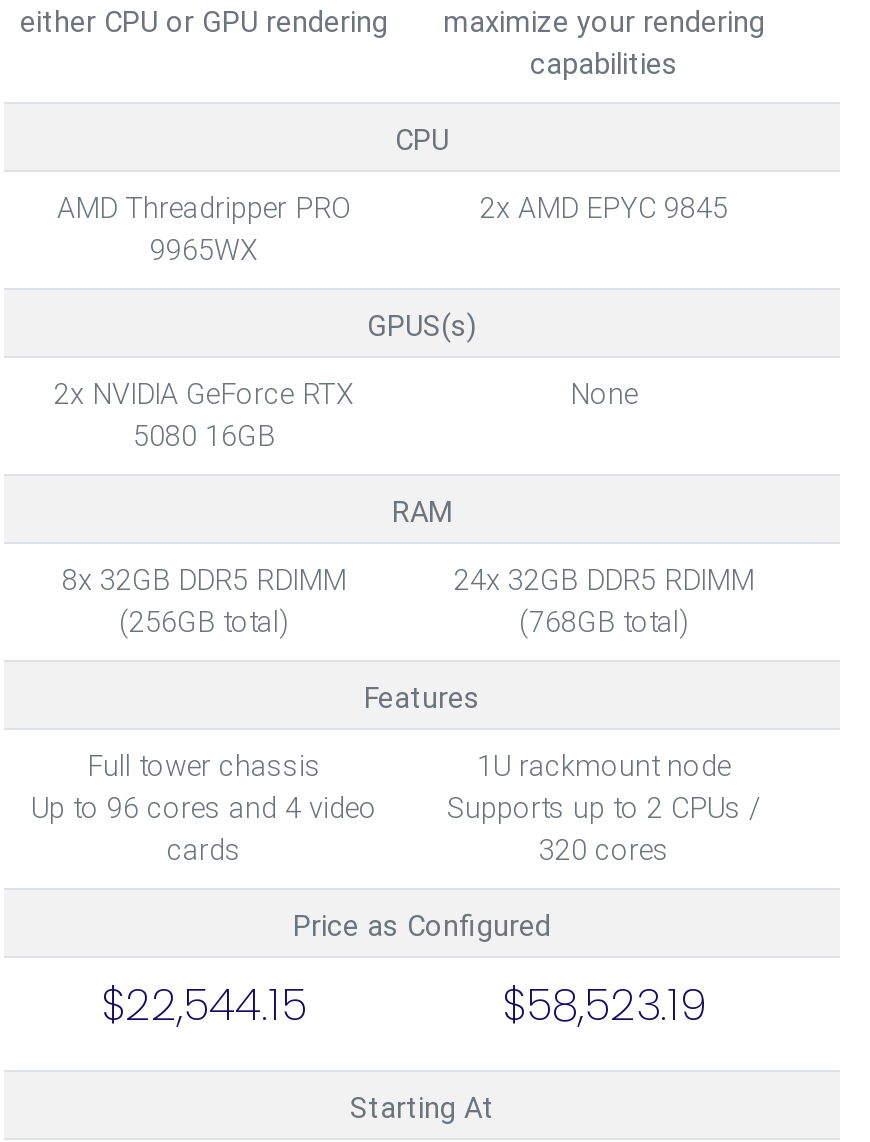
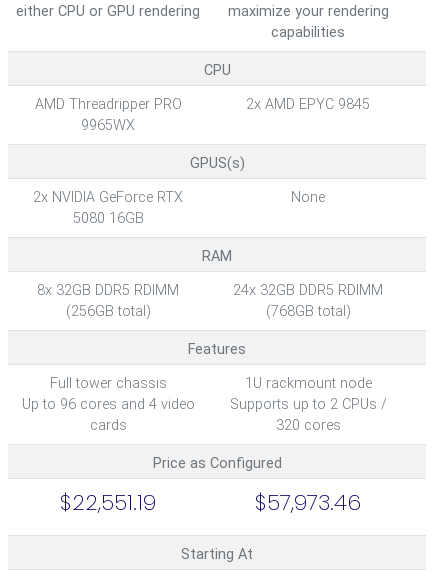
- $22,544.15
+ $22,551.19

- $58,523.19
+ $57,973.46
